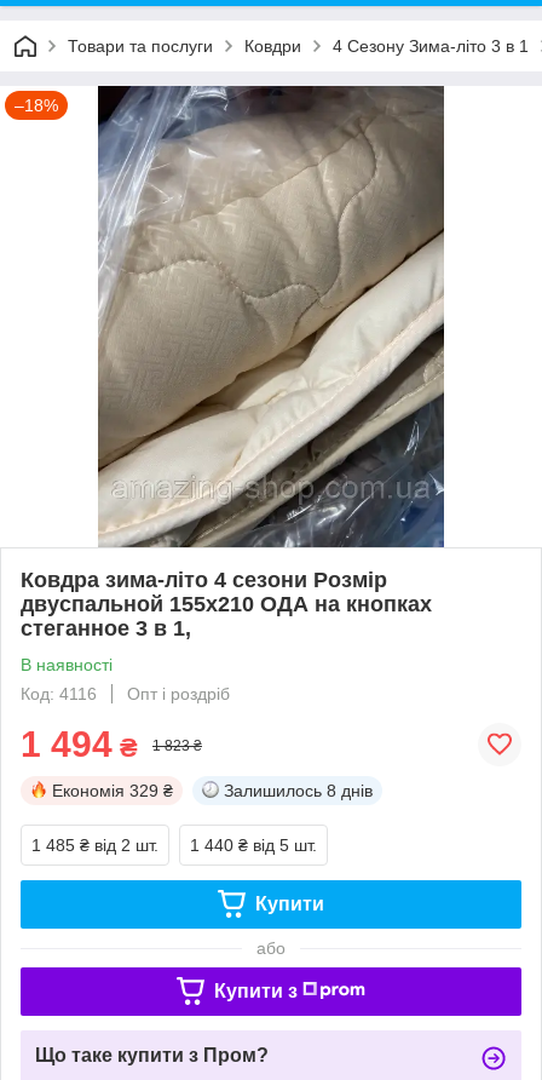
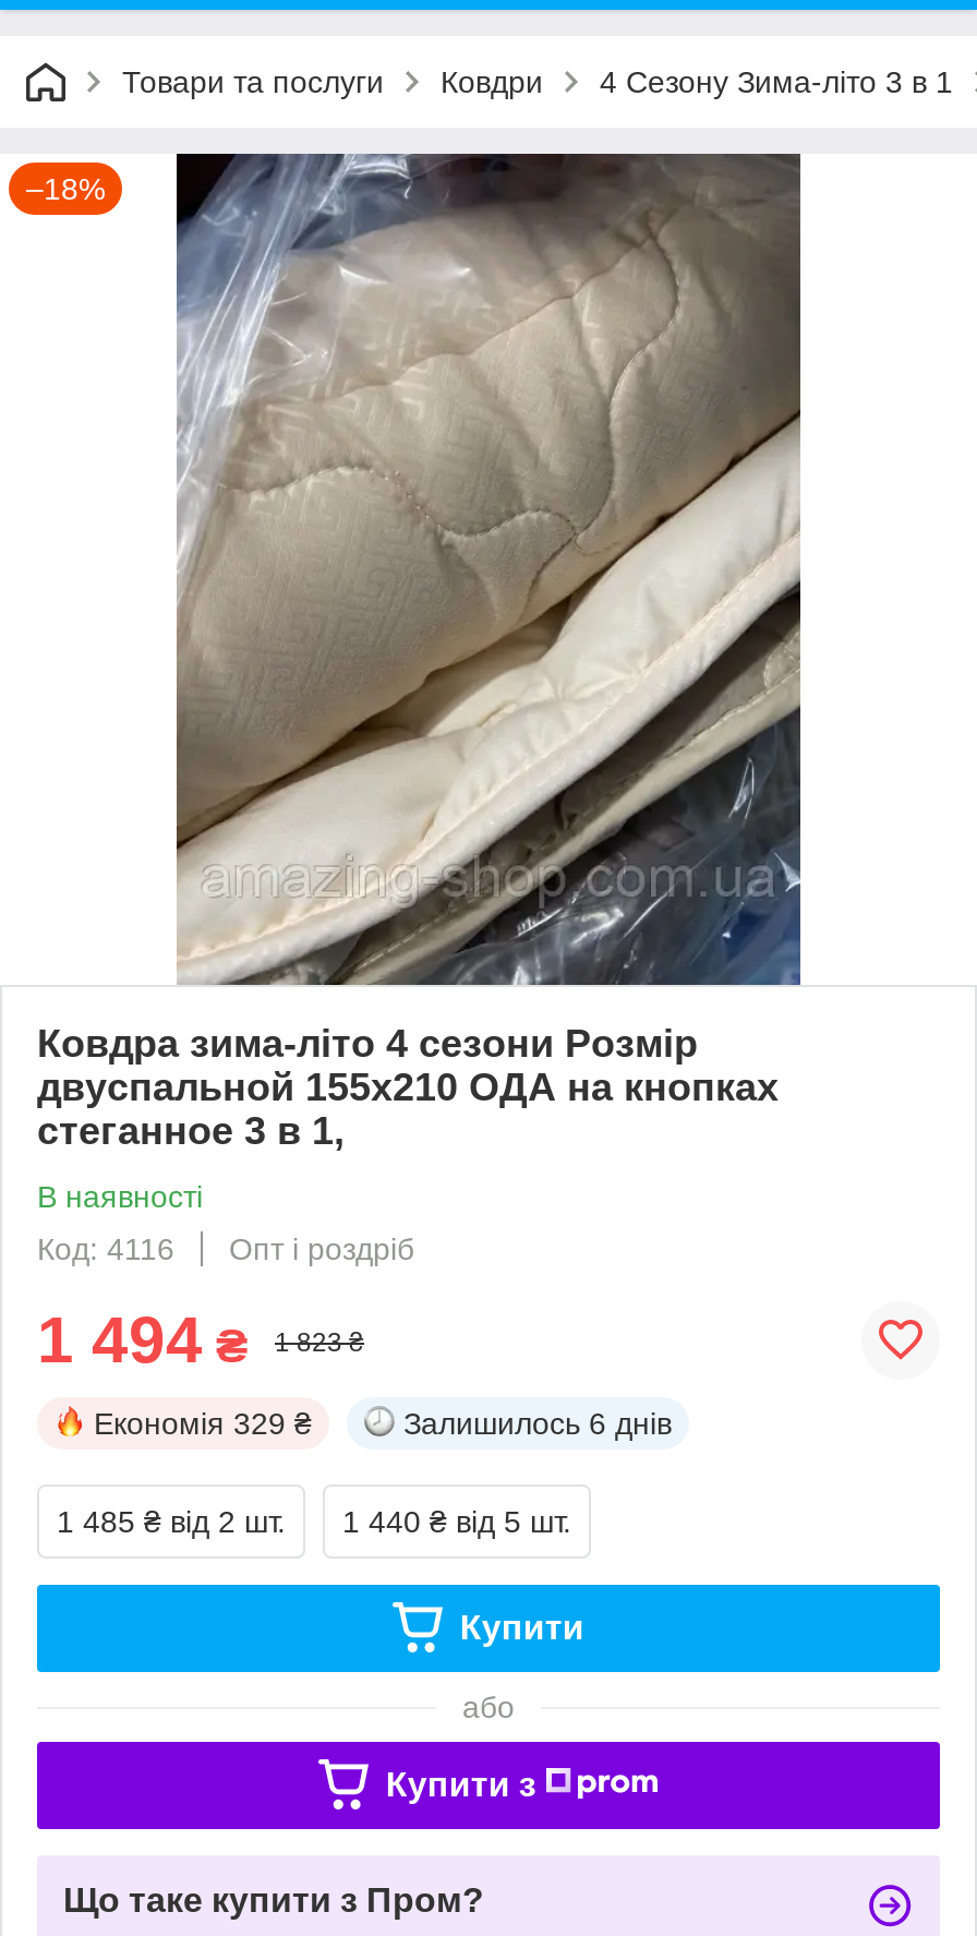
- Залишилось 8 днів
+ Залишилось 6 днів
